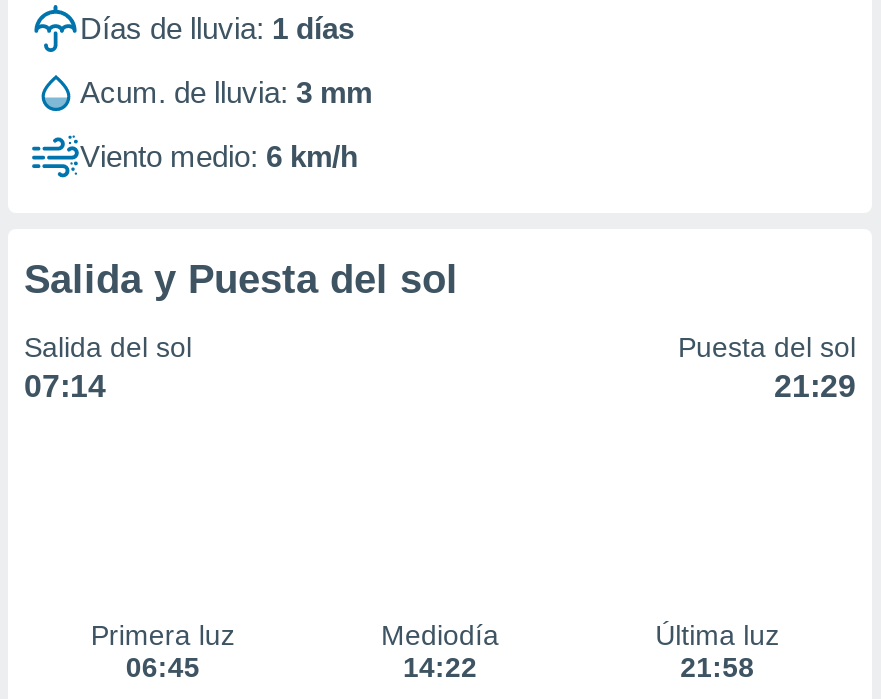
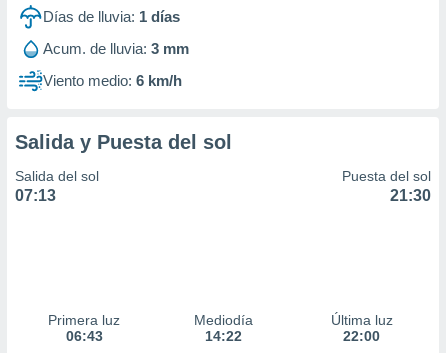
- 07:14
+ 07:13

- 21:29
+ 21:30

- 06:45
+ 06:43

- 21:58
+ 22:00
